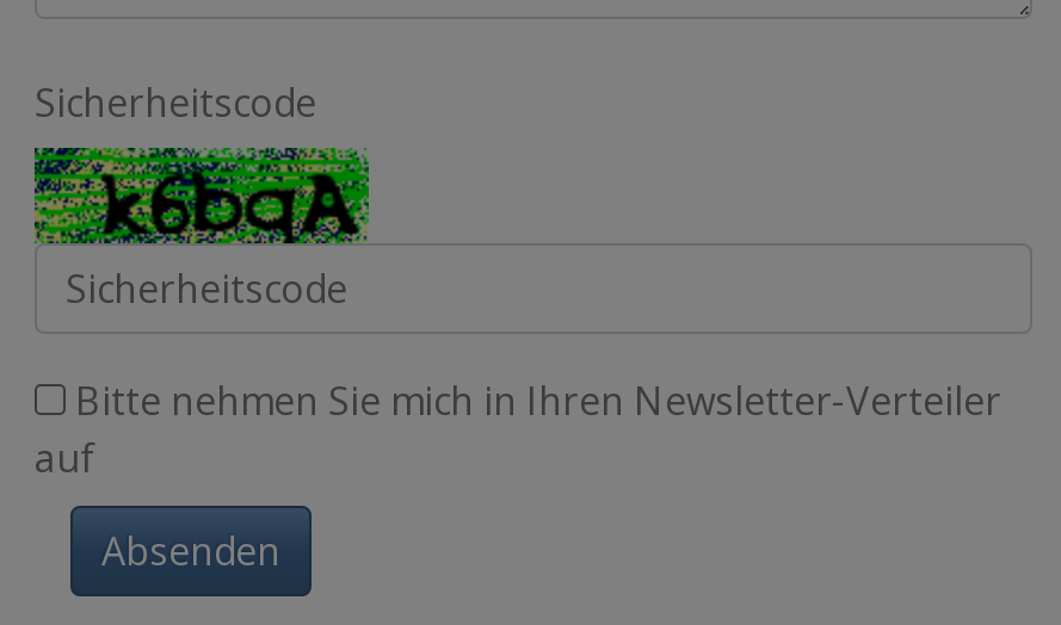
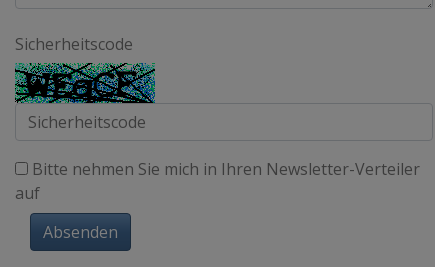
- [image]
+ [image]
